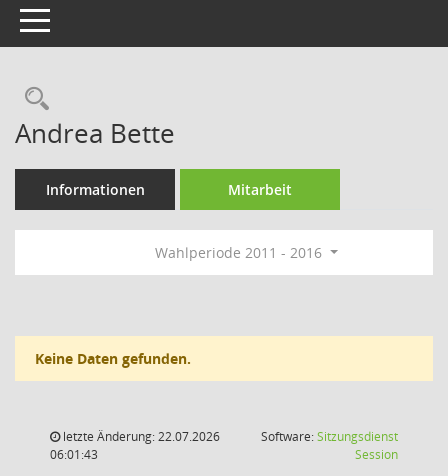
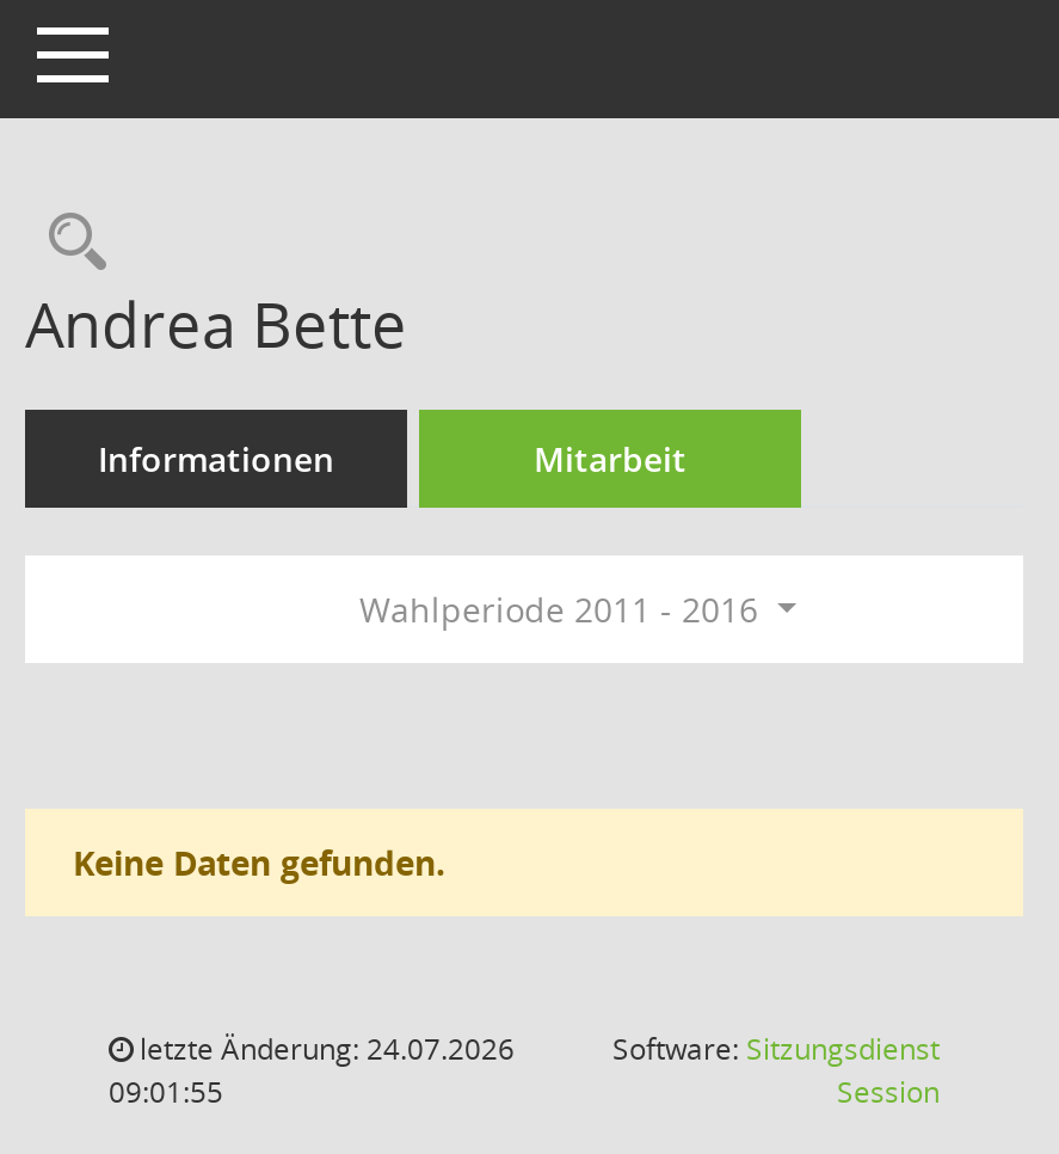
- letzte Änderung: 22.07.2026
+ letzte Änderung: 24.07.2026

- 06:01:43
+ 09:01:55
